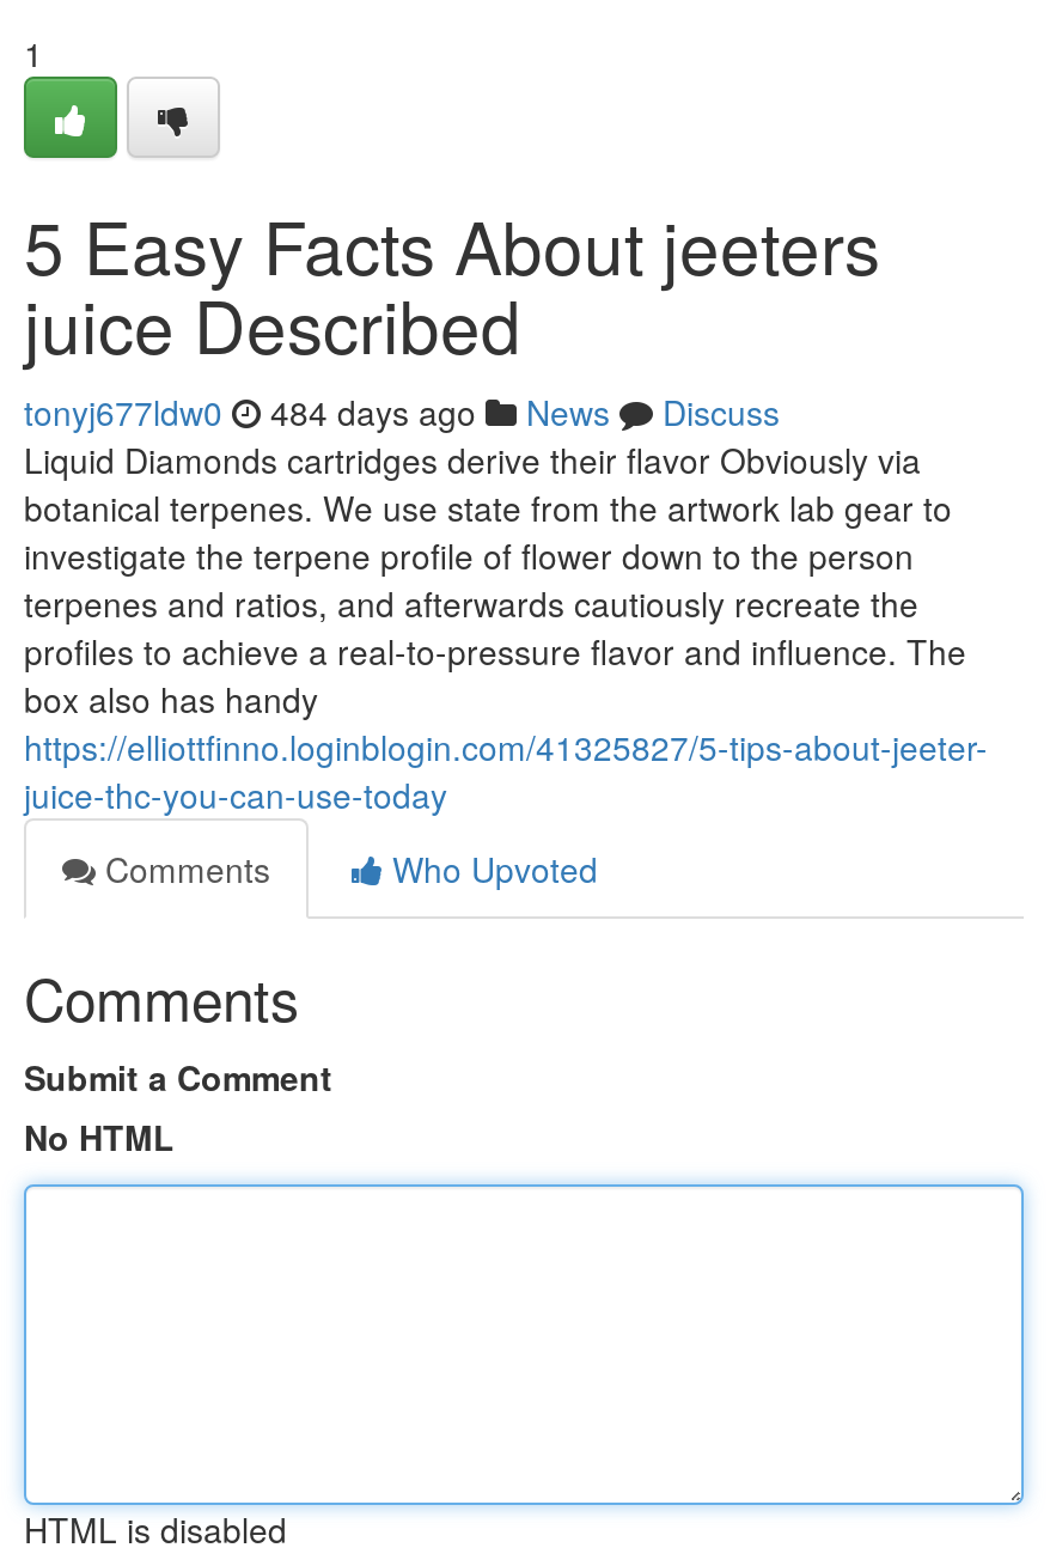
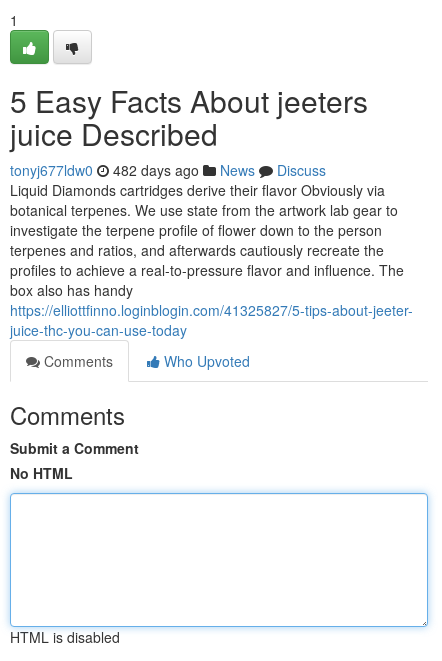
- tonyj677ldw0 484 days ago News Discuss
+ tonyj677ldw0 482 days ago News Discuss
